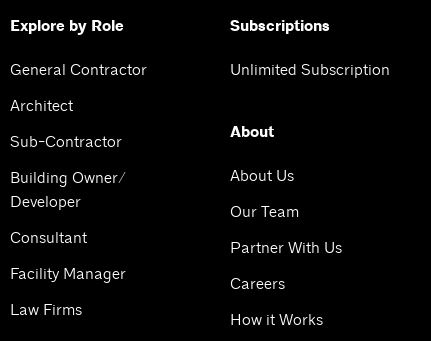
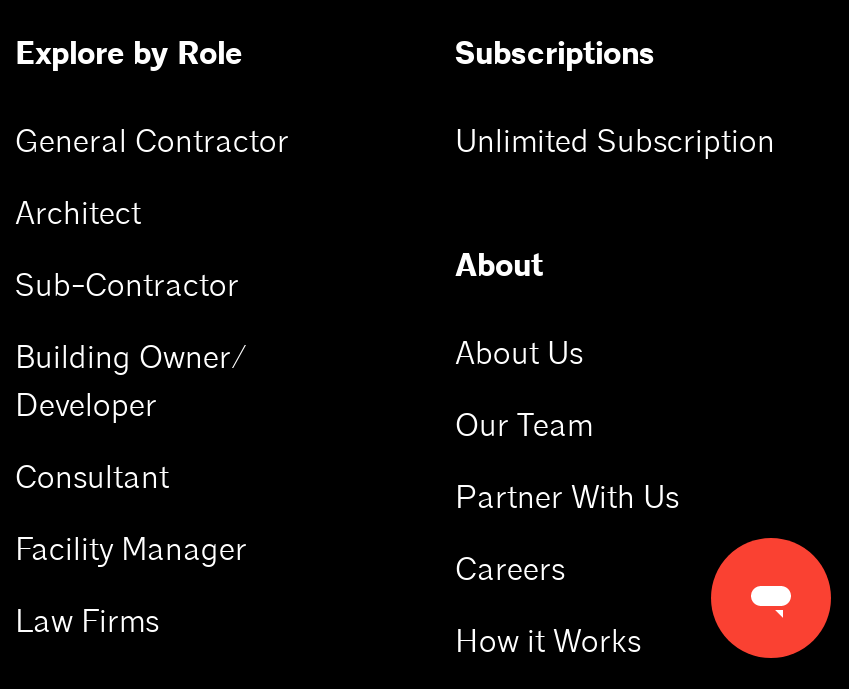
+ [image]
